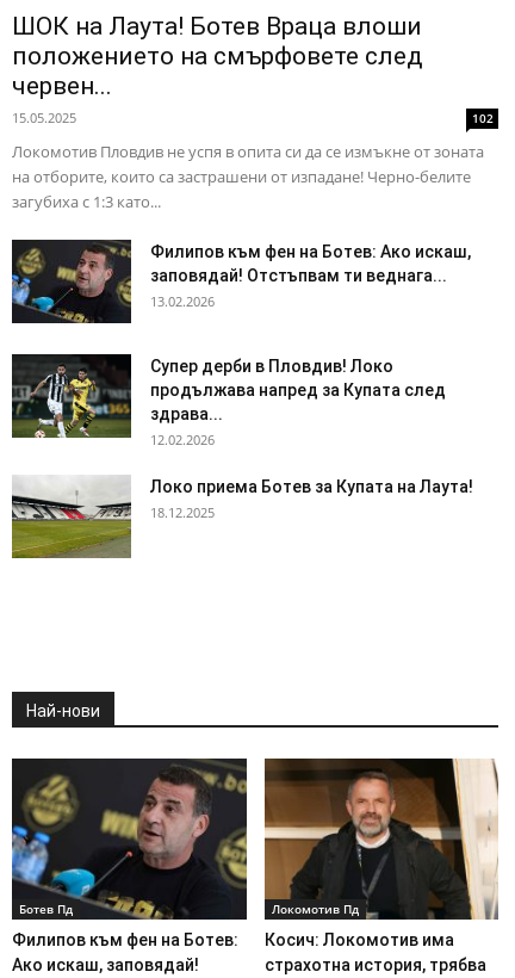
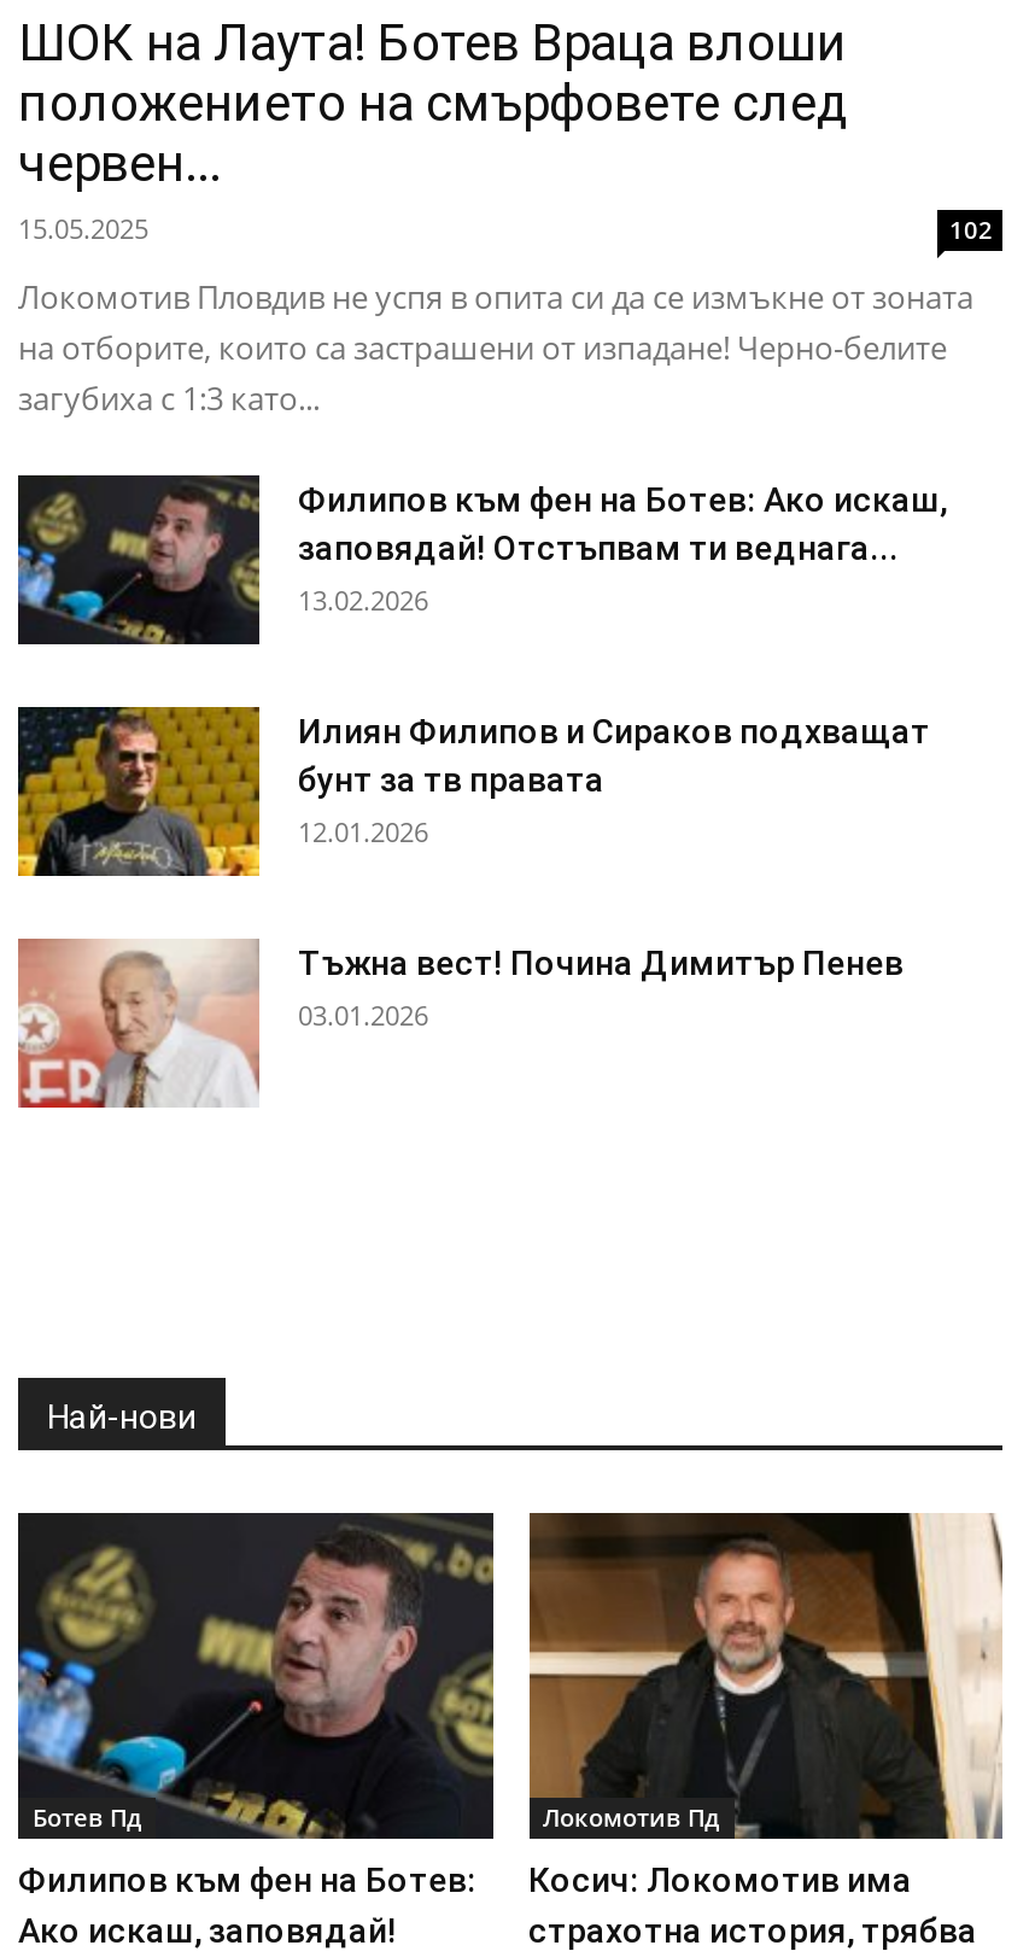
- [image]
- Супер дерби в Пловдив! Локо
- продължава напред за Купата след
- здрава...
- 12.02.2026
+ [image]
+ Илиян Филипов и Сираков подхващат
+ бунт за тв правата
+ 12.01.2026

- [image]
- Локо приема Ботев за Купата на Лаута!
- 18.12.2025
+ [image]
+ Тъжна вест! Почина Димитър Пенев
+ 03.01.2026
